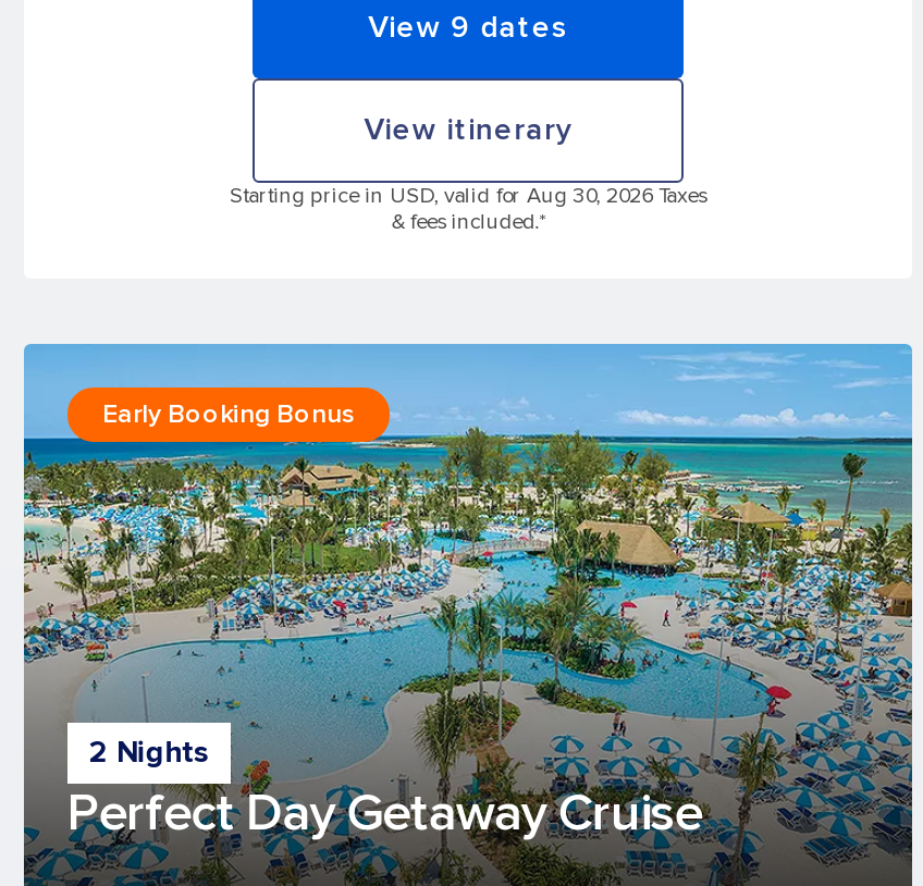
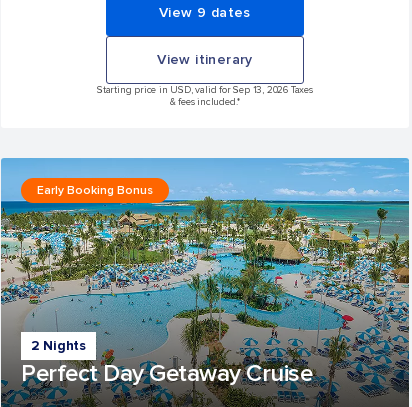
- Starting price in USD, valid for Aug 30, 2026 Taxes
+ Starting price in USD, valid for Sep 13, 2026 Taxes
